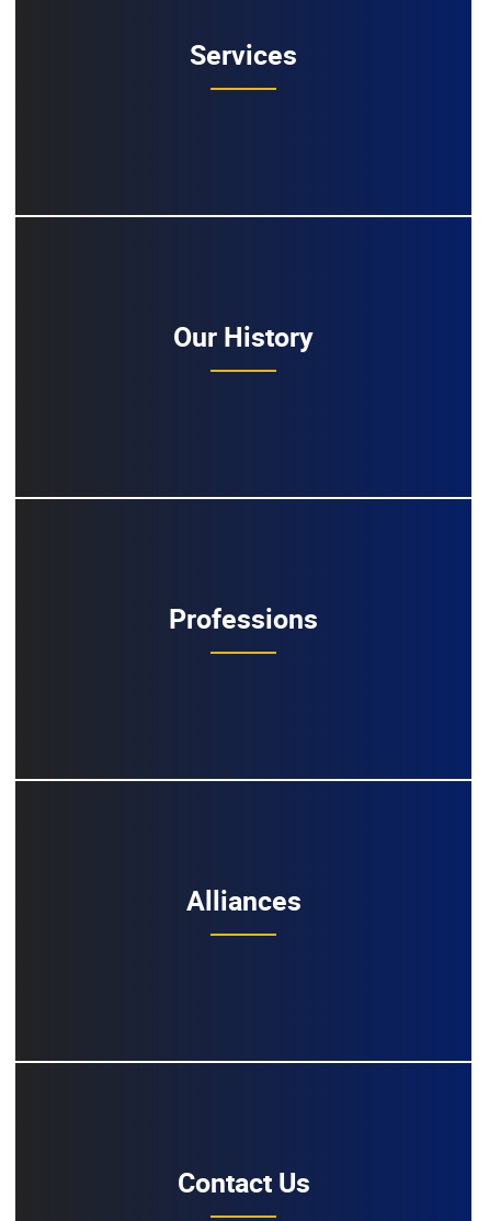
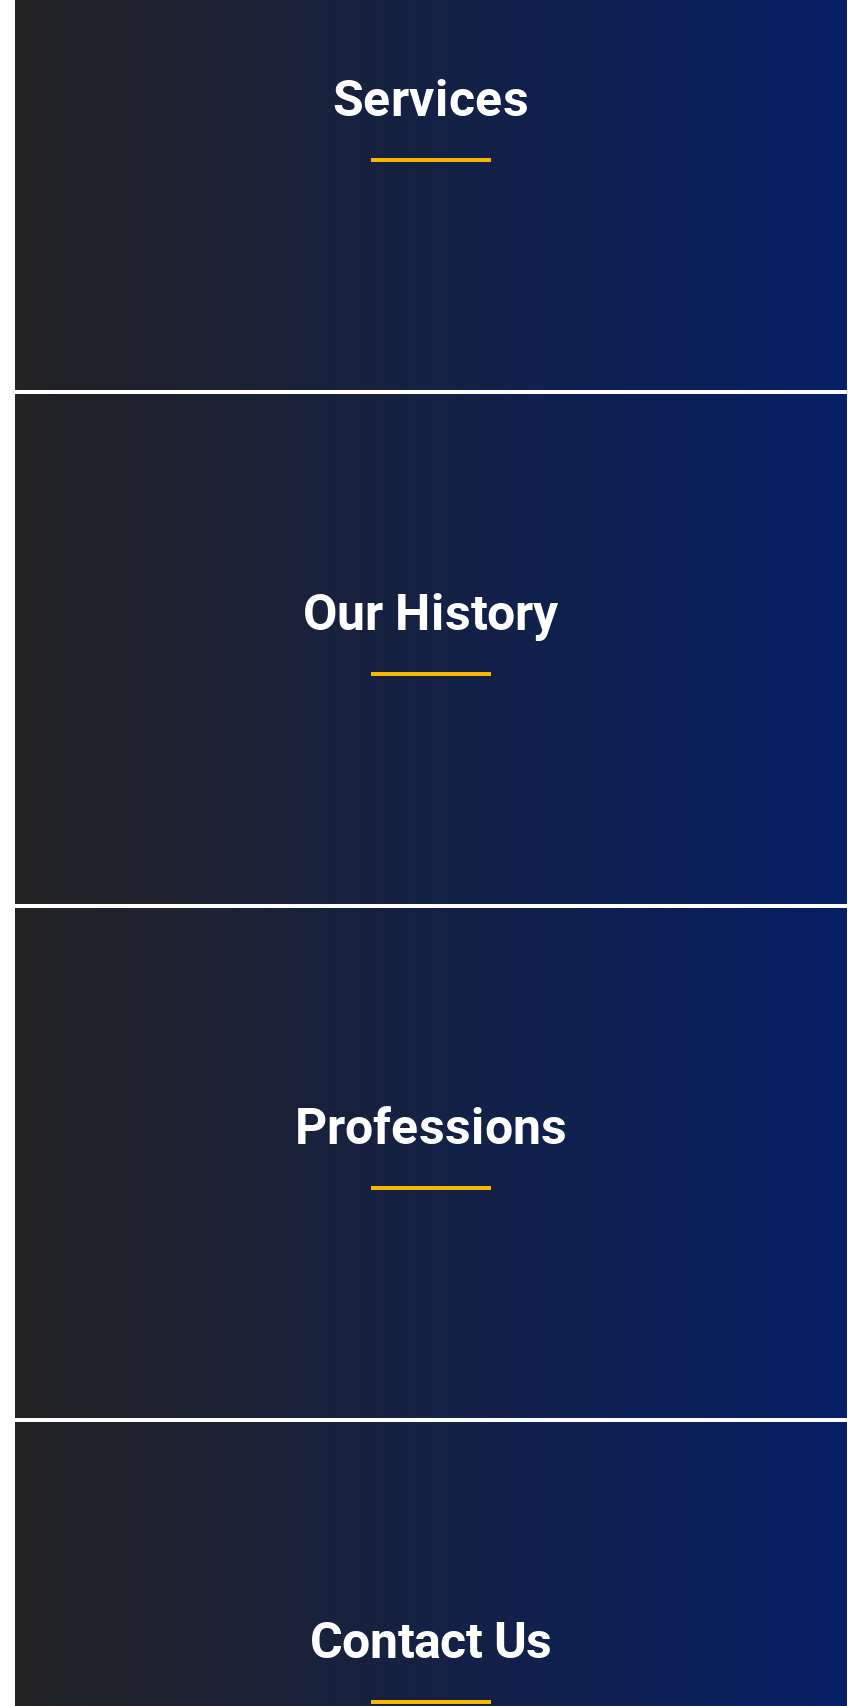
- Alliances
